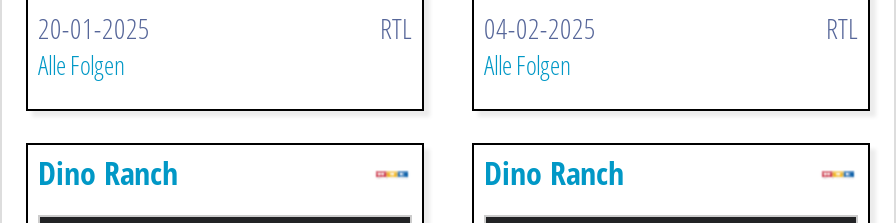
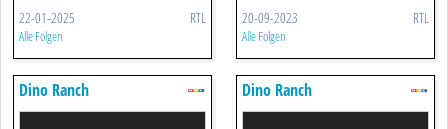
- 20-01-2025
+ 22-01-2025

- RTL 04-02-2025
+ RTL 20-09-2023
